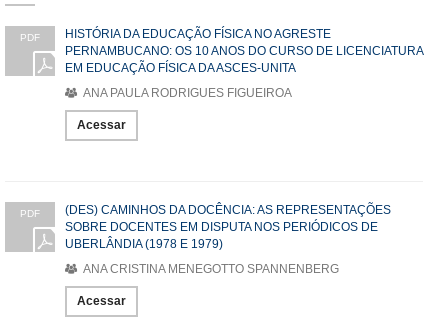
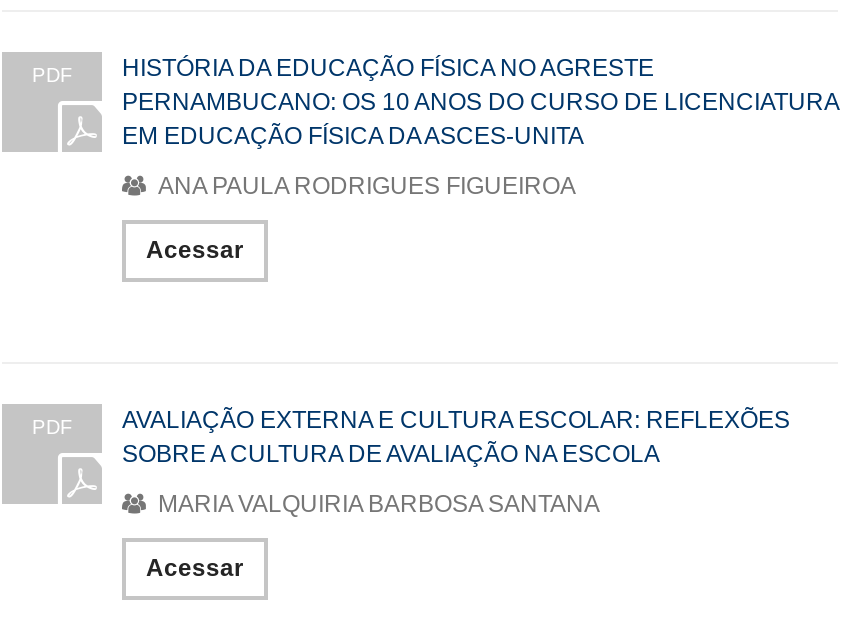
- (DES) CAMINHOS DA DOCÊNCIA: AS REPRESENTAÇÕES
- SOBRE DOCENTES EM DISPUTA NOS PERIÓDICOS DE
- UBERLÂNDIA (1978 E 1979)
+ AVALIAÇÃO EXTERNA E CULTURA ESCOLAR: REFLEXÕES
+ SOBRE A CULTURA DE AVALIAÇÃO NA ESCOLA

- ANA CRISTINA MENEGOTTO SPANNENBERG
+ MARIA VALQUIRIA BARBOSA SANTANA
